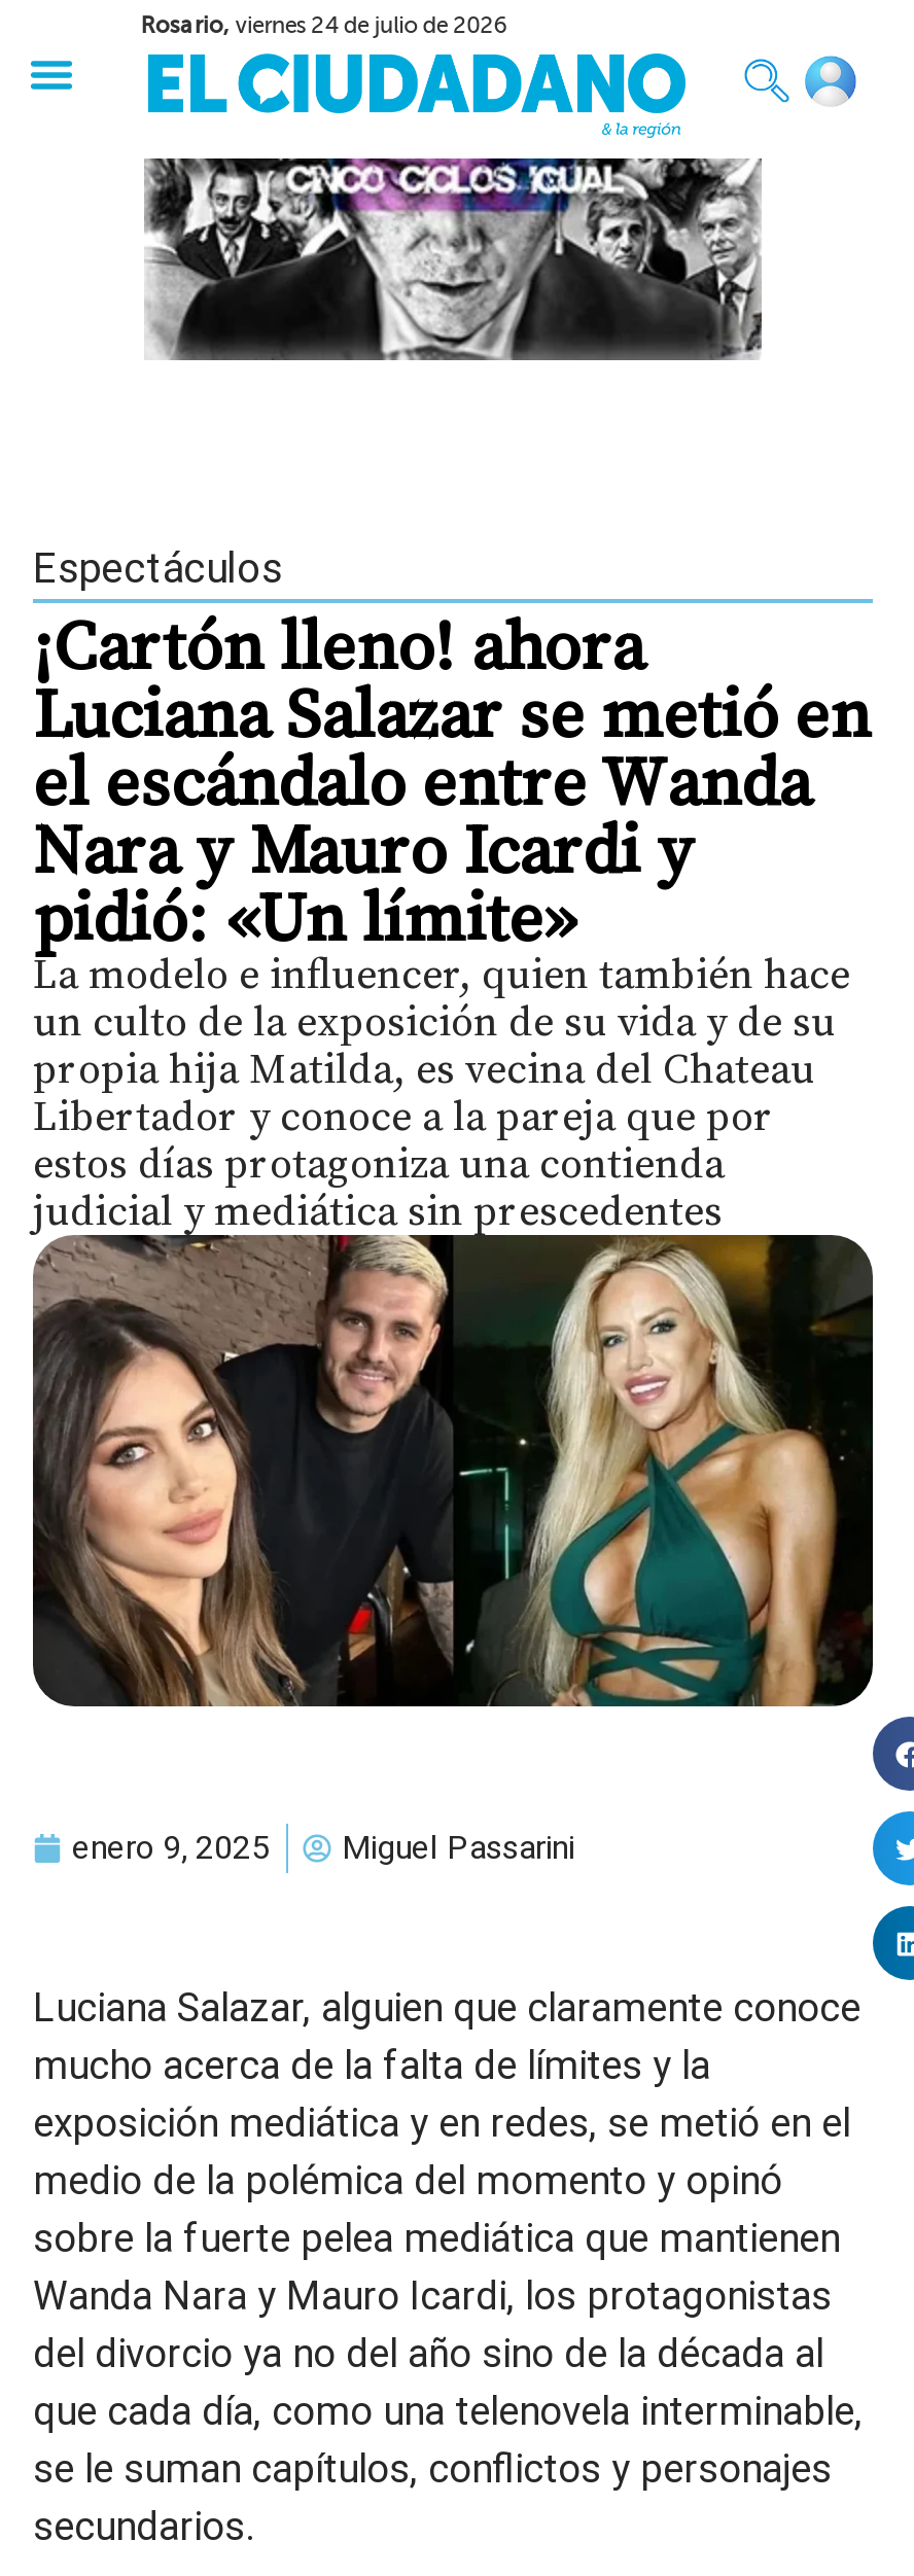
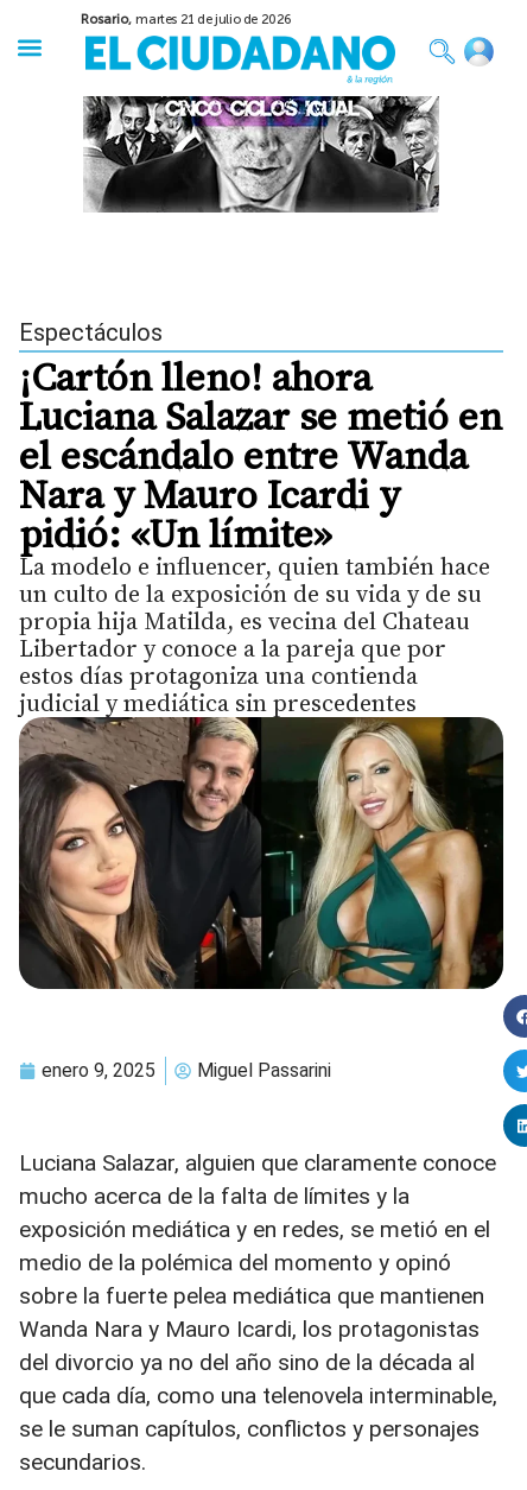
- Rosario, viernes 24 de julio de 2026
+ Rosario, martes 21 de julio de 2026
